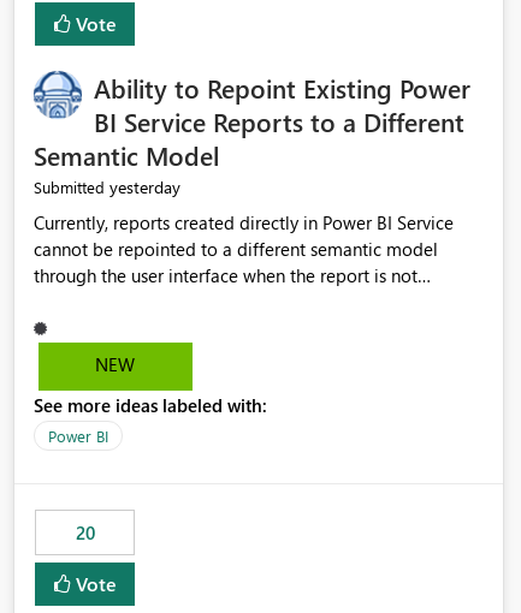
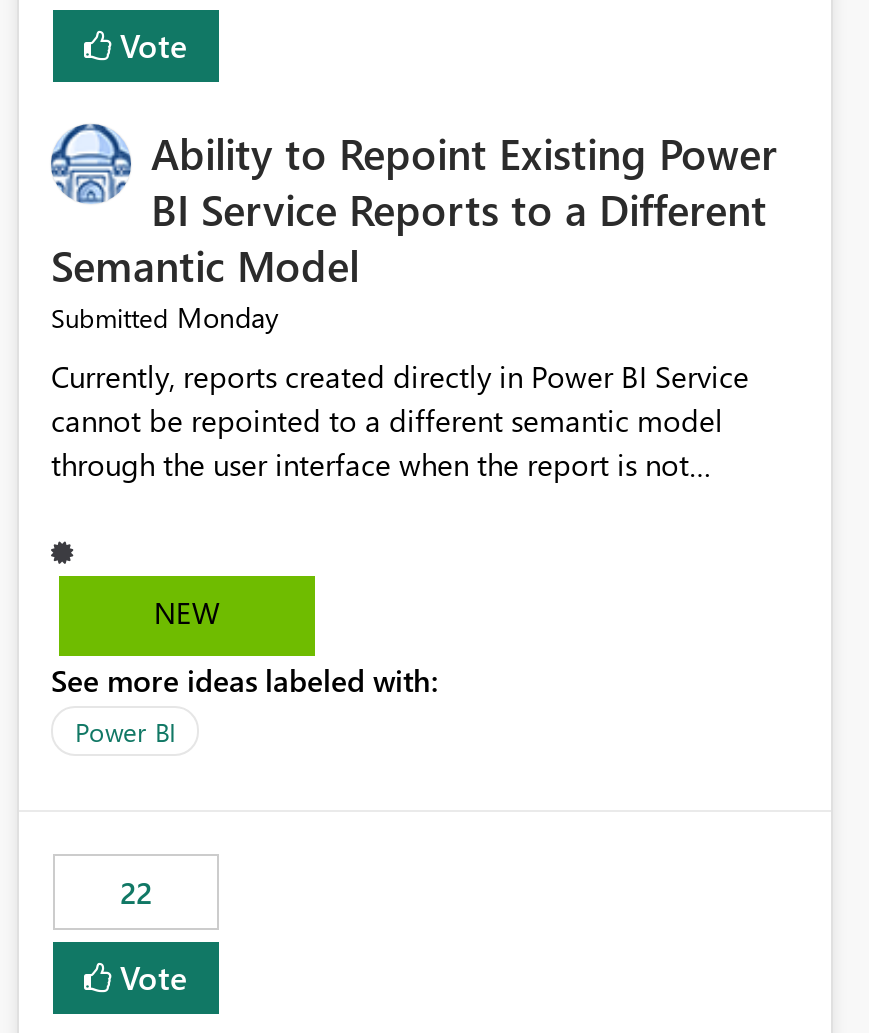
- Submitted yesterday
+ Submitted Monday

- 20
+ 22
